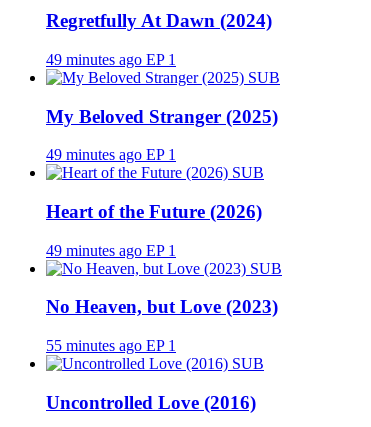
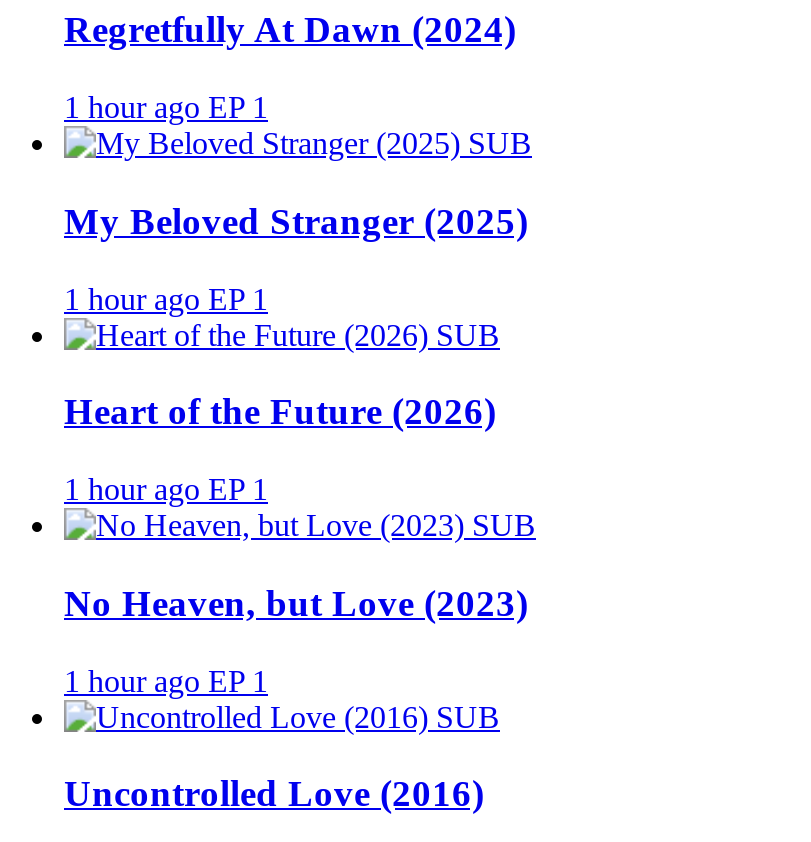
- 49 minutes ago EP 1
+ 1 hour ago EP 1

- 49 minutes ago EP 1
+ 1 hour ago EP 1

- 49 minutes ago EP 1
+ 1 hour ago EP 1

- 55 minutes ago EP 1
+ 1 hour ago EP 1
